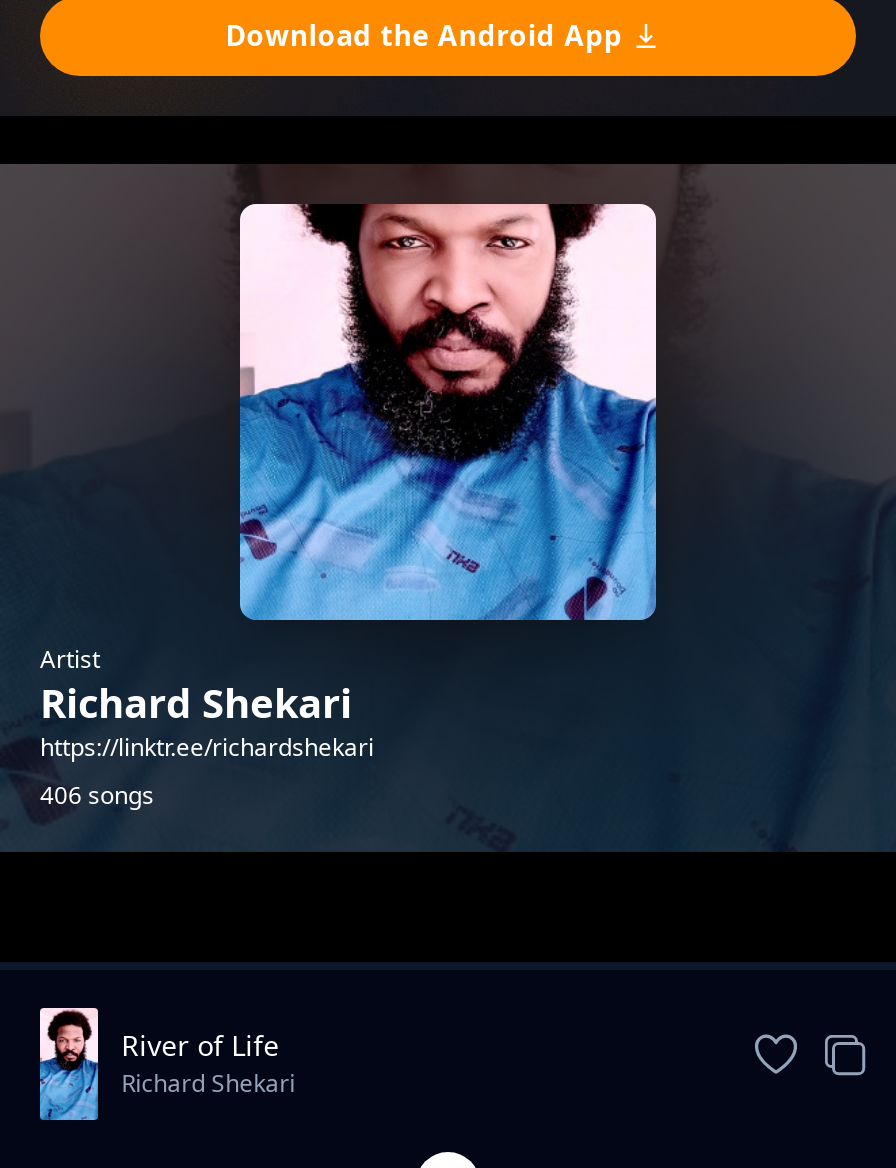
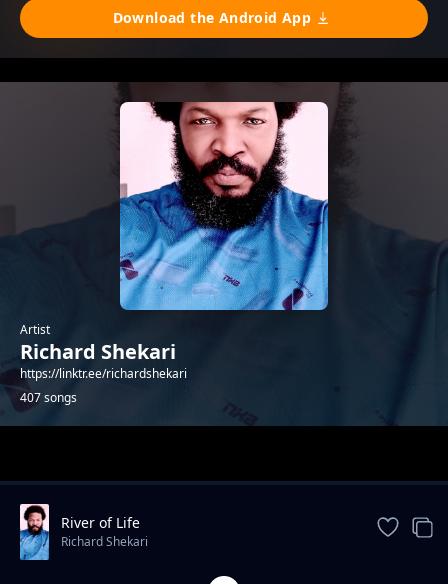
- 406 songs
+ 407 songs
